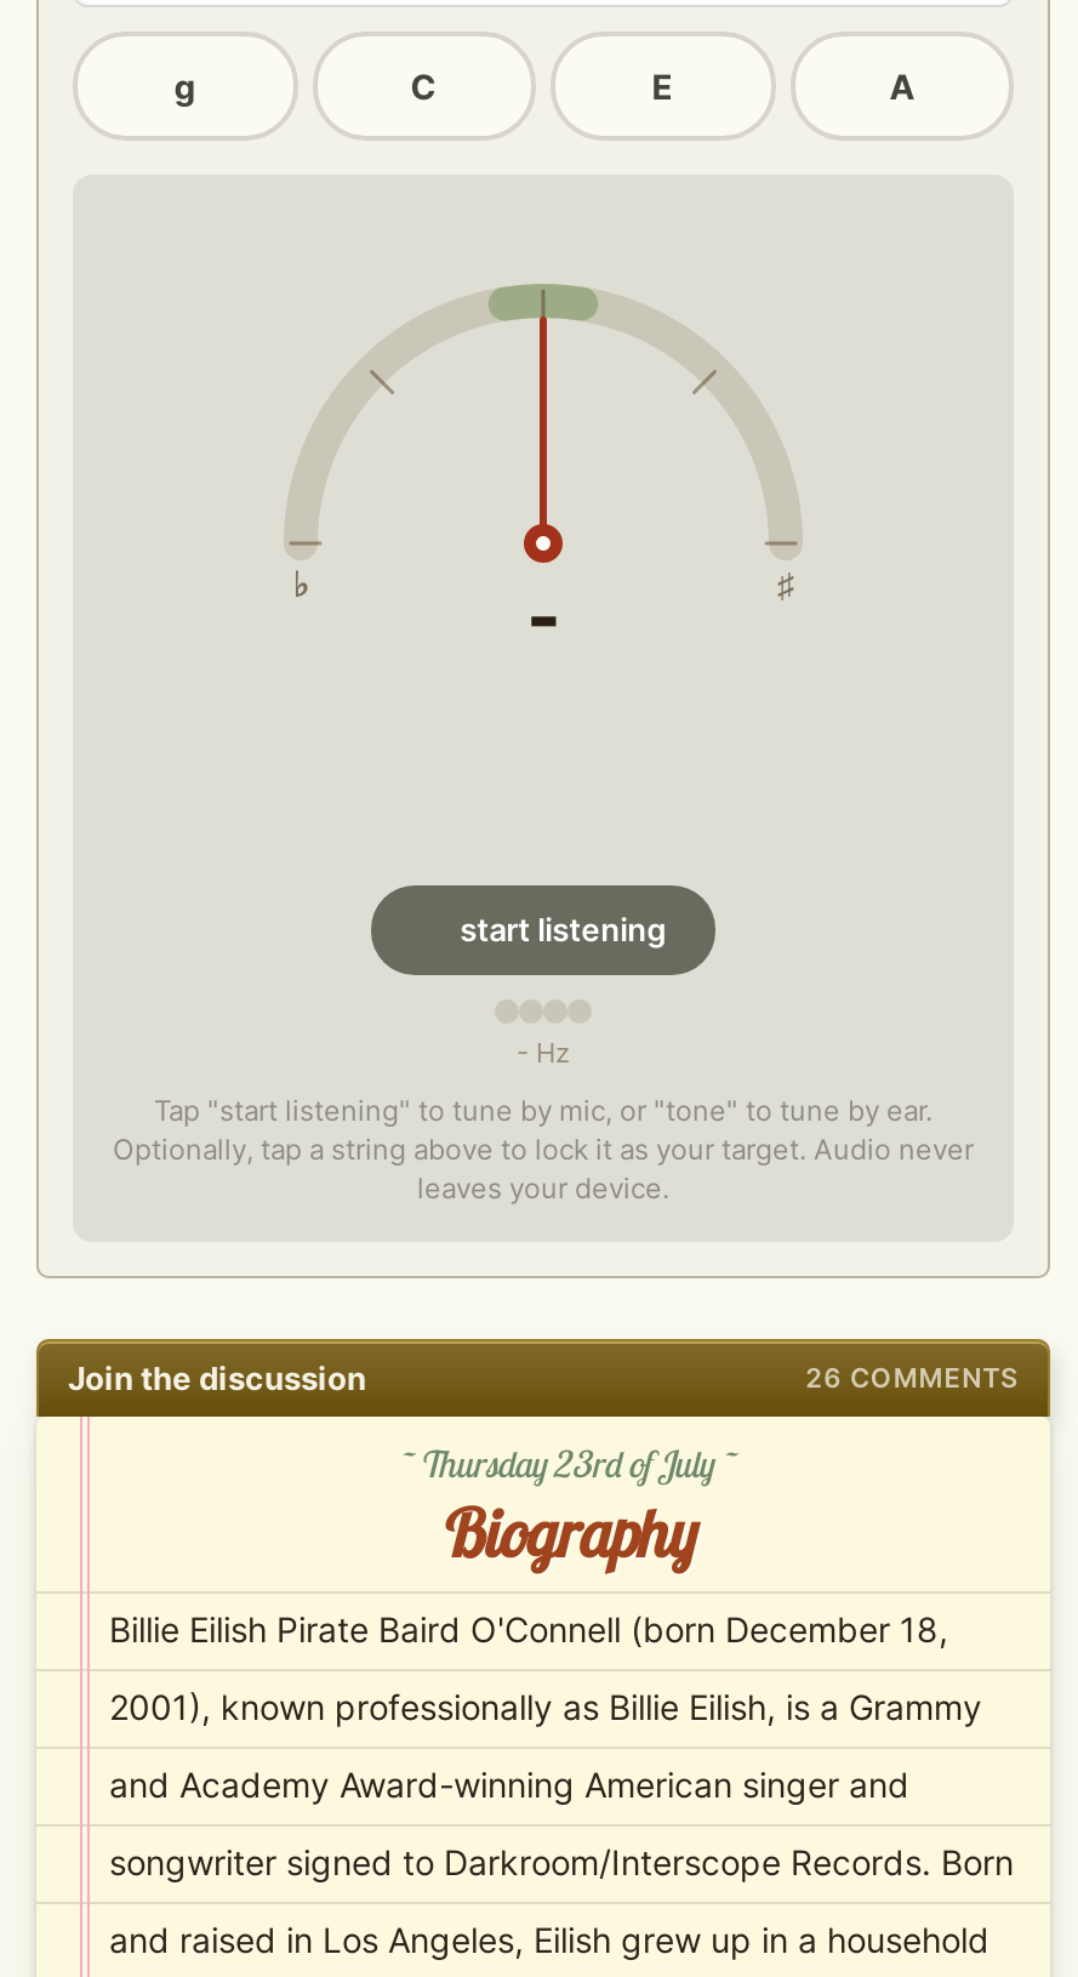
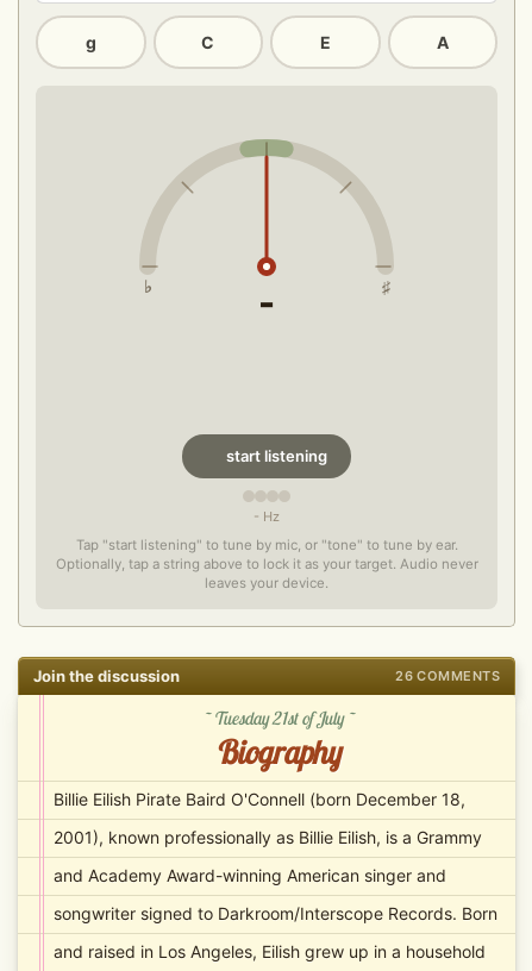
- ~ Thursday 23rd of July ~
+ ~ Tuesday 21st of July ~
